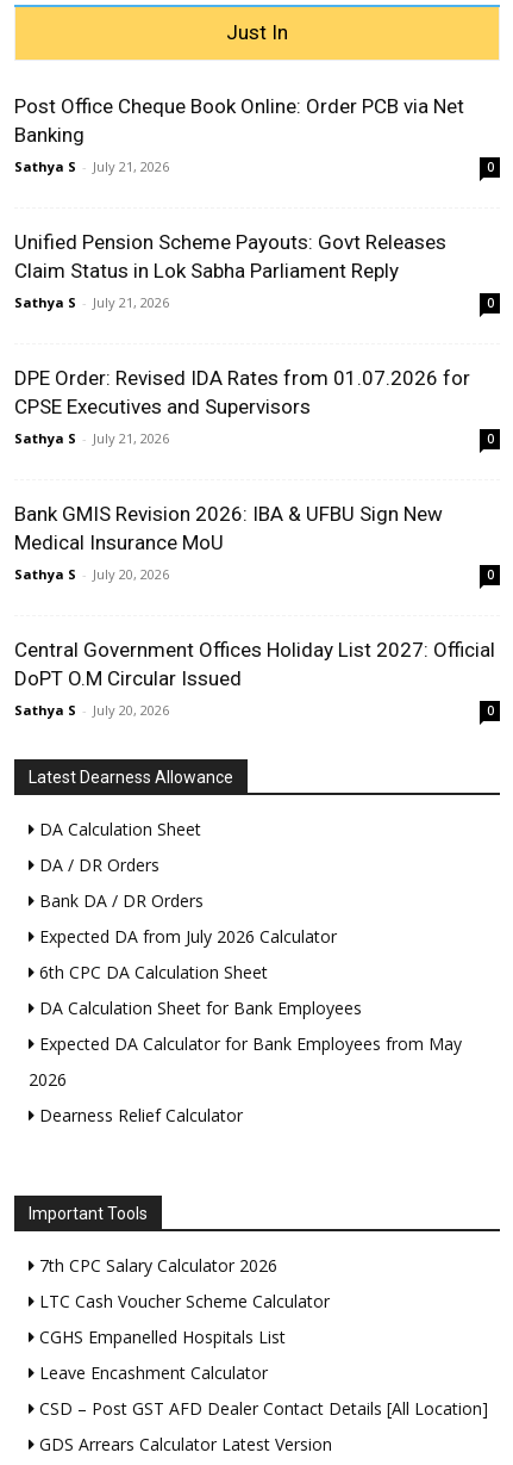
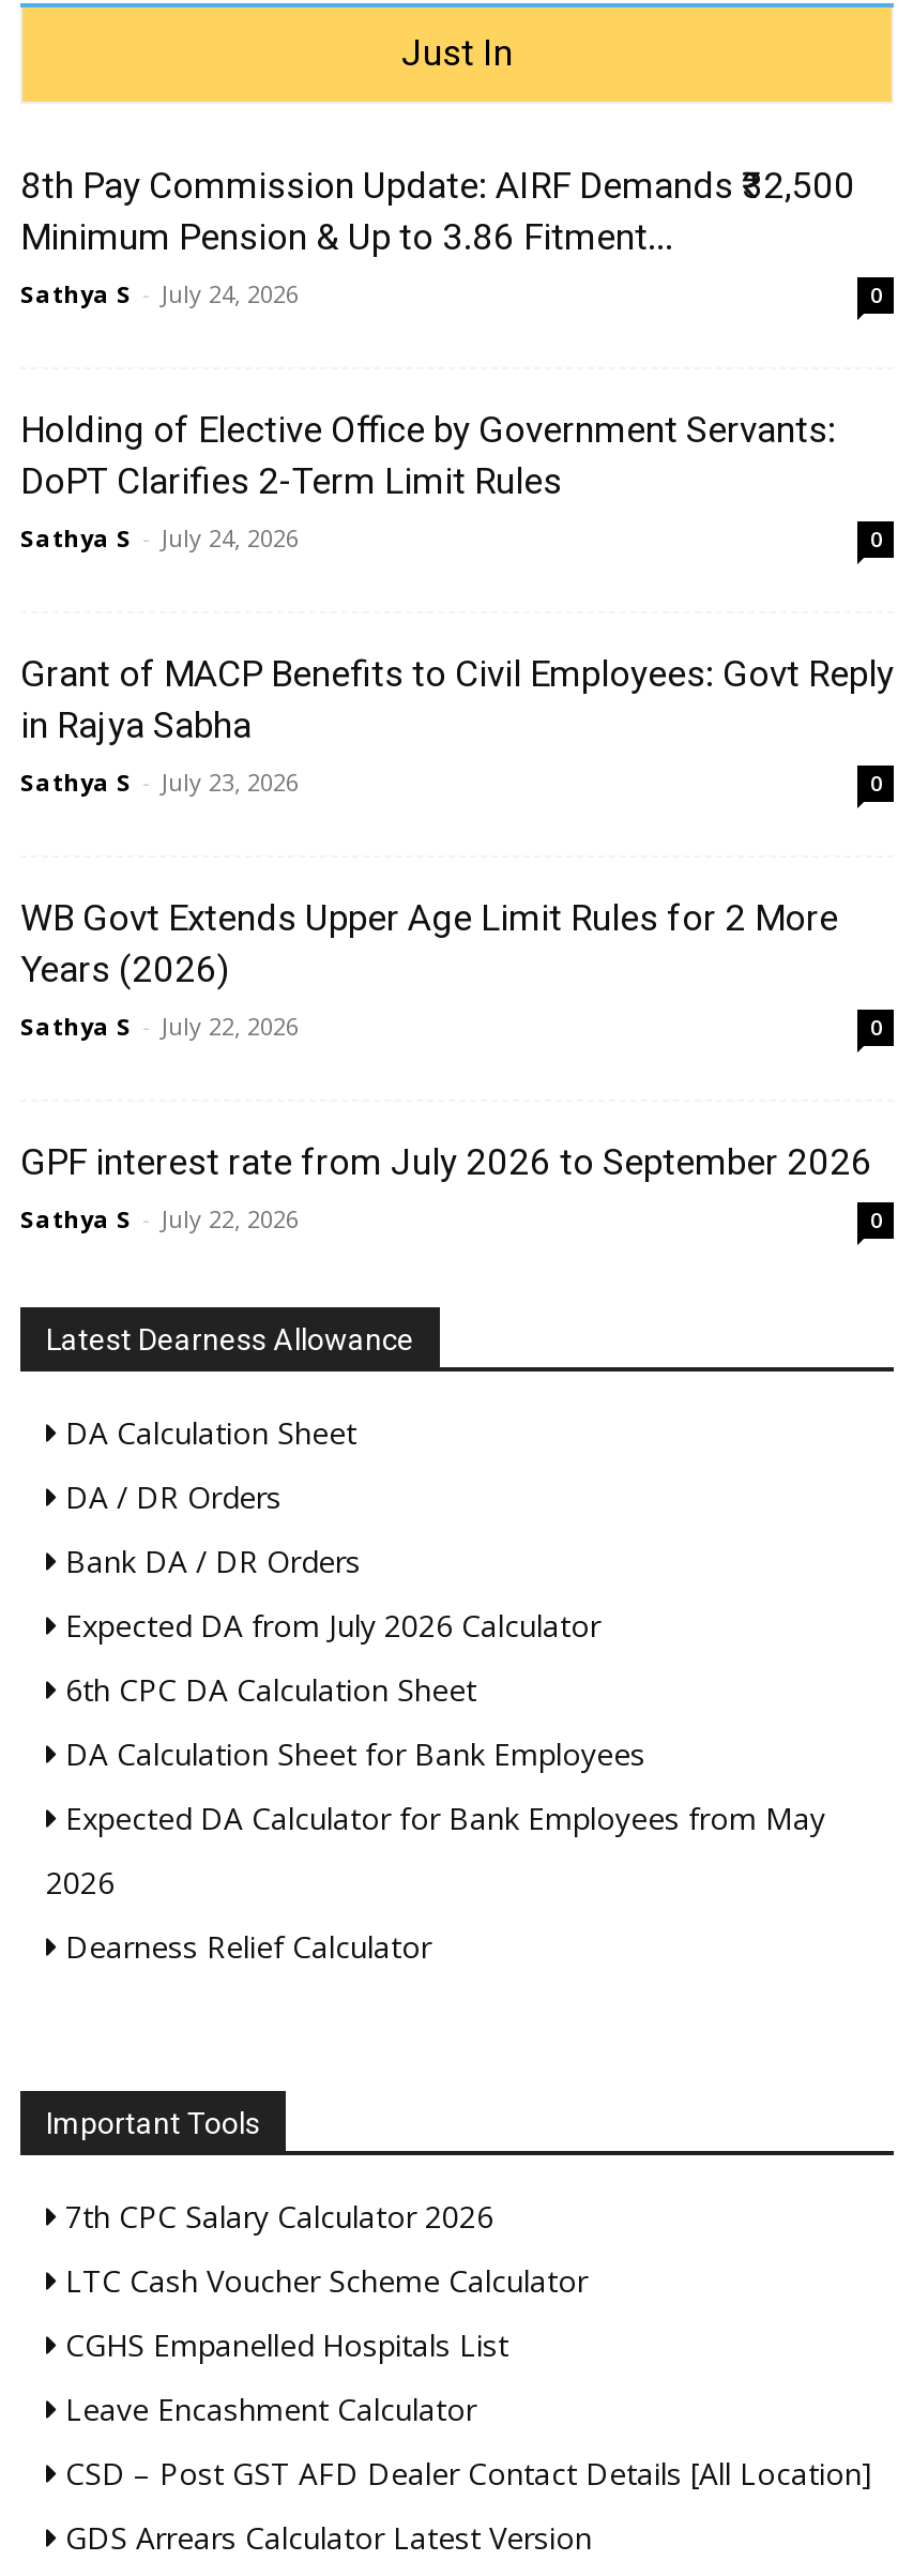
- Post Office Cheque Book Online: Order PCB via Net
- Banking
- Sathya S - July 21, 2026
+ 8th Pay Commission Update: AIRF Demands ₹32,500
+ Minimum Pension & Up to 3.86 Fitment...
+ Sathya S - July 24, 2026

- Unified Pension Scheme Payouts: Govt Releases
- Claim Status in Lok Sabha Parliament Reply
- Sathya S - July 21, 2026
+ Holding of Elective Office by Government Servants:
+ DoPT Clarifies 2-Term Limit Rules
+ Sathya S - July 24, 2026

- DPE Order: Revised IDA Rates from 01.07.2026 for
- CPSE Executives and Supervisors
- Sathya S - July 21, 2026
+ Grant of MACP Benefits to Civil Employees: Govt Reply
+ in Rajya Sabha
+ Sathya S - July 23, 2026

- Bank GMIS Revision 2026: IBA & UFBU Sign New
- Medical Insurance MoU
- Sathya S - July 20, 2026
+ WB Govt Extends Upper Age Limit Rules for 2 More
+ Years (2026)
+ Sathya S - July 22, 2026

- Central Government Offices Holiday List 2027: Official
- DoPT O.M Circular Issued
- Sathya S - July 20, 2026
+ GPF interest rate from July 2026 to September 2026
+ Sathya S - July 22, 2026
